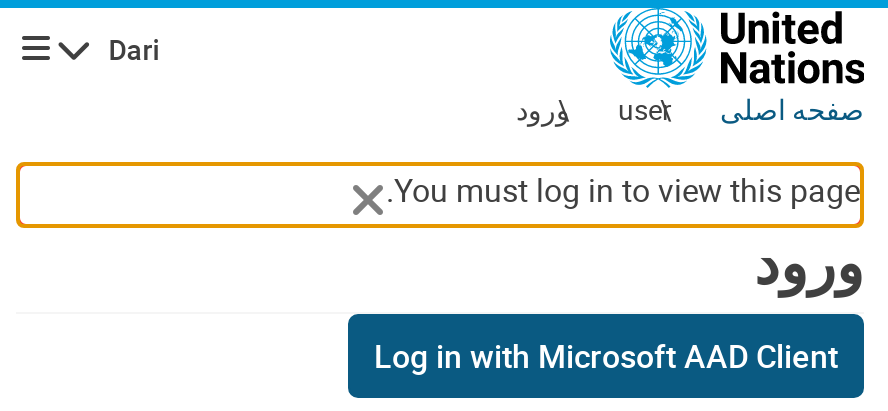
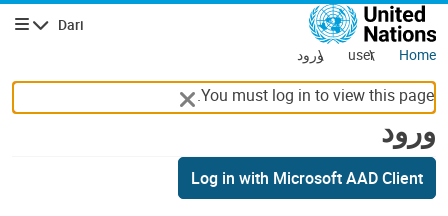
- صفحه اصلی
+ Home
